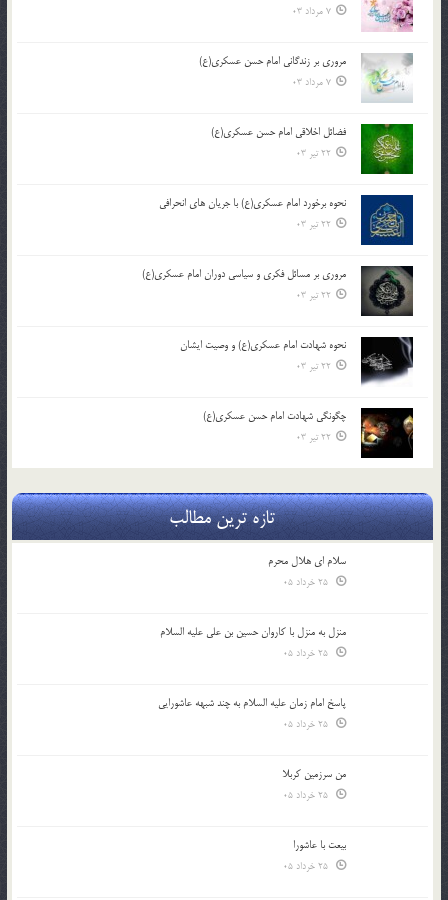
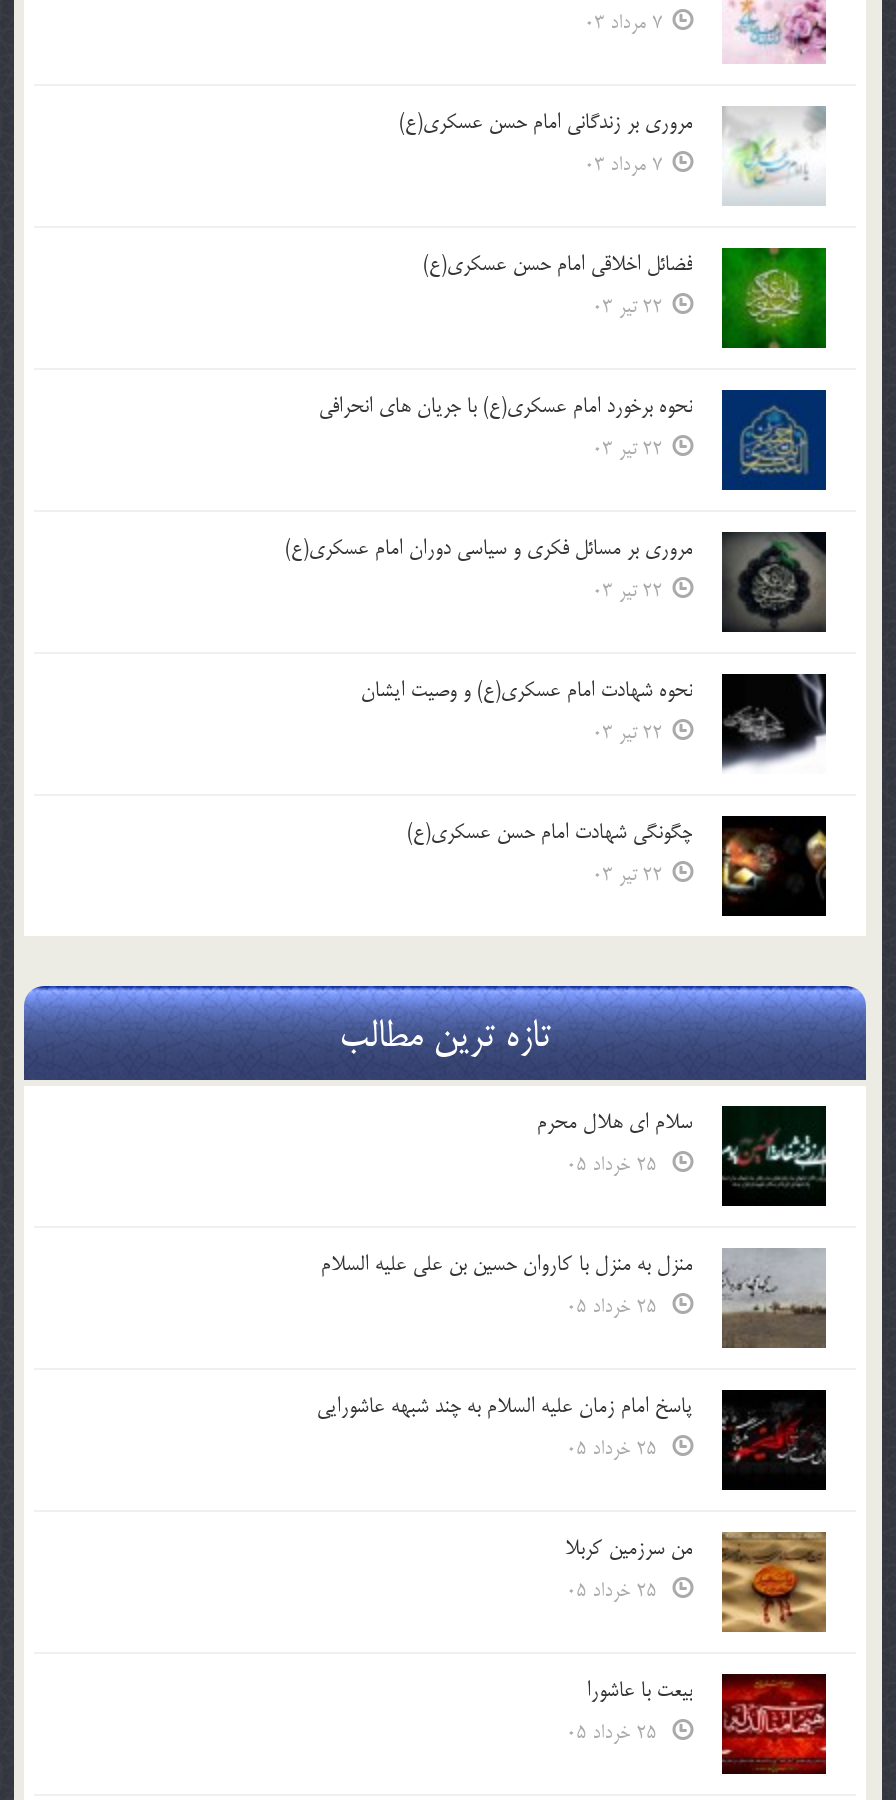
+ [image]

+ [image]

+ [image]

+ [image]

+ [image]
